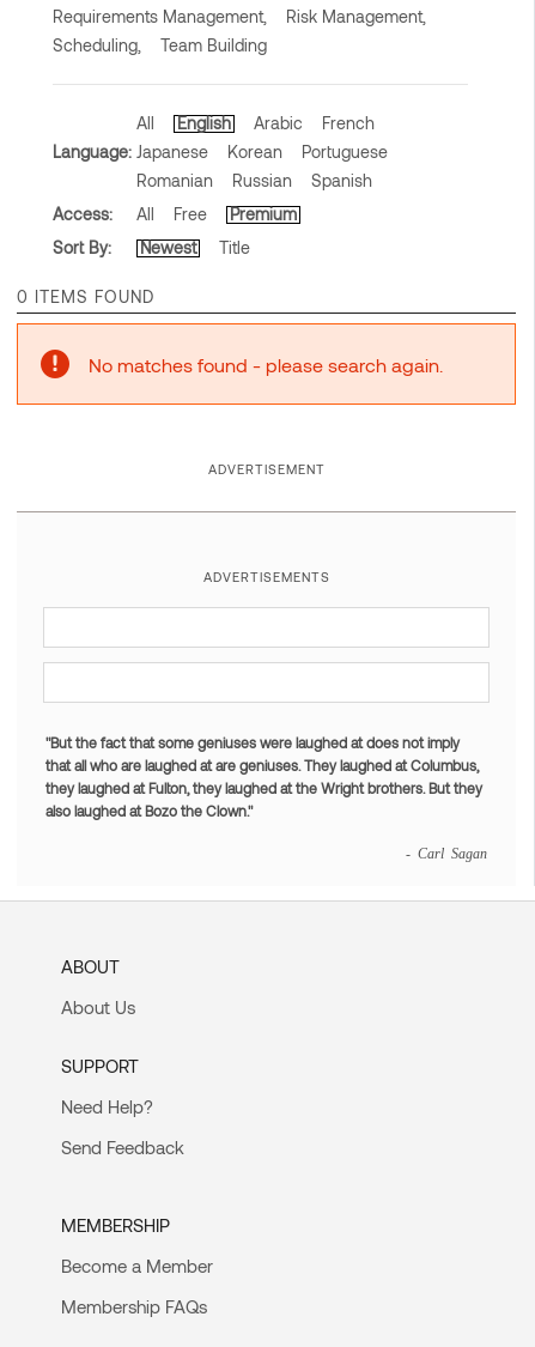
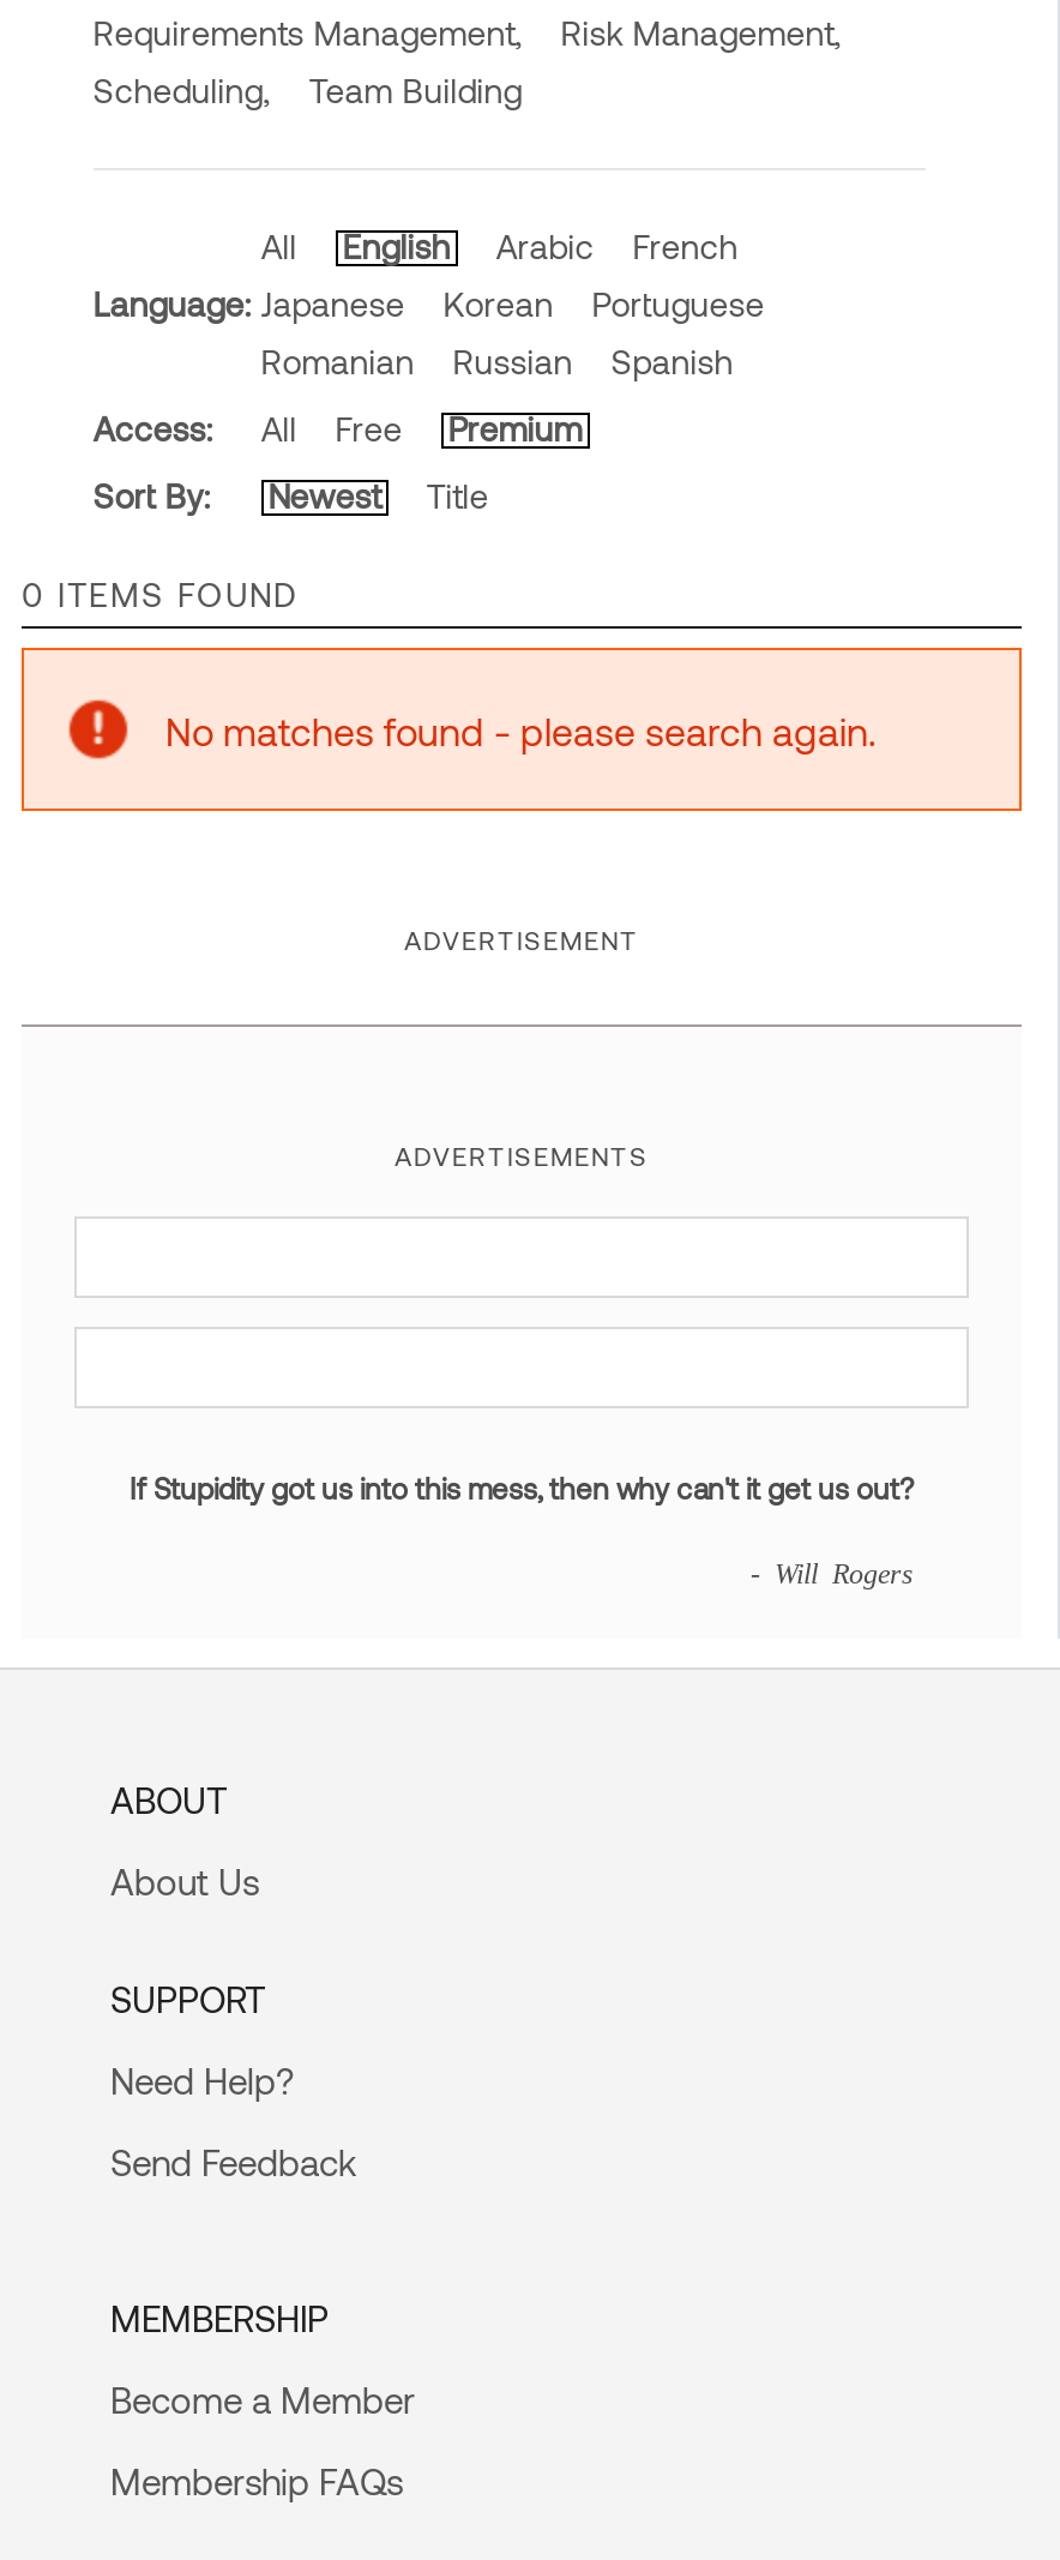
- "But the fact that some geniuses were laughed at does not imply
- that all who are laughed at are geniuses. They laughed at Columbus,
- they laughed at Fulton, they laughed at the Wright brothers. But they
- also laughed at Bozo the Clown."
+ If Stupidity got us into this mess, then why can't it get us out?

- - Carl Sagan
+ - Will Rogers
